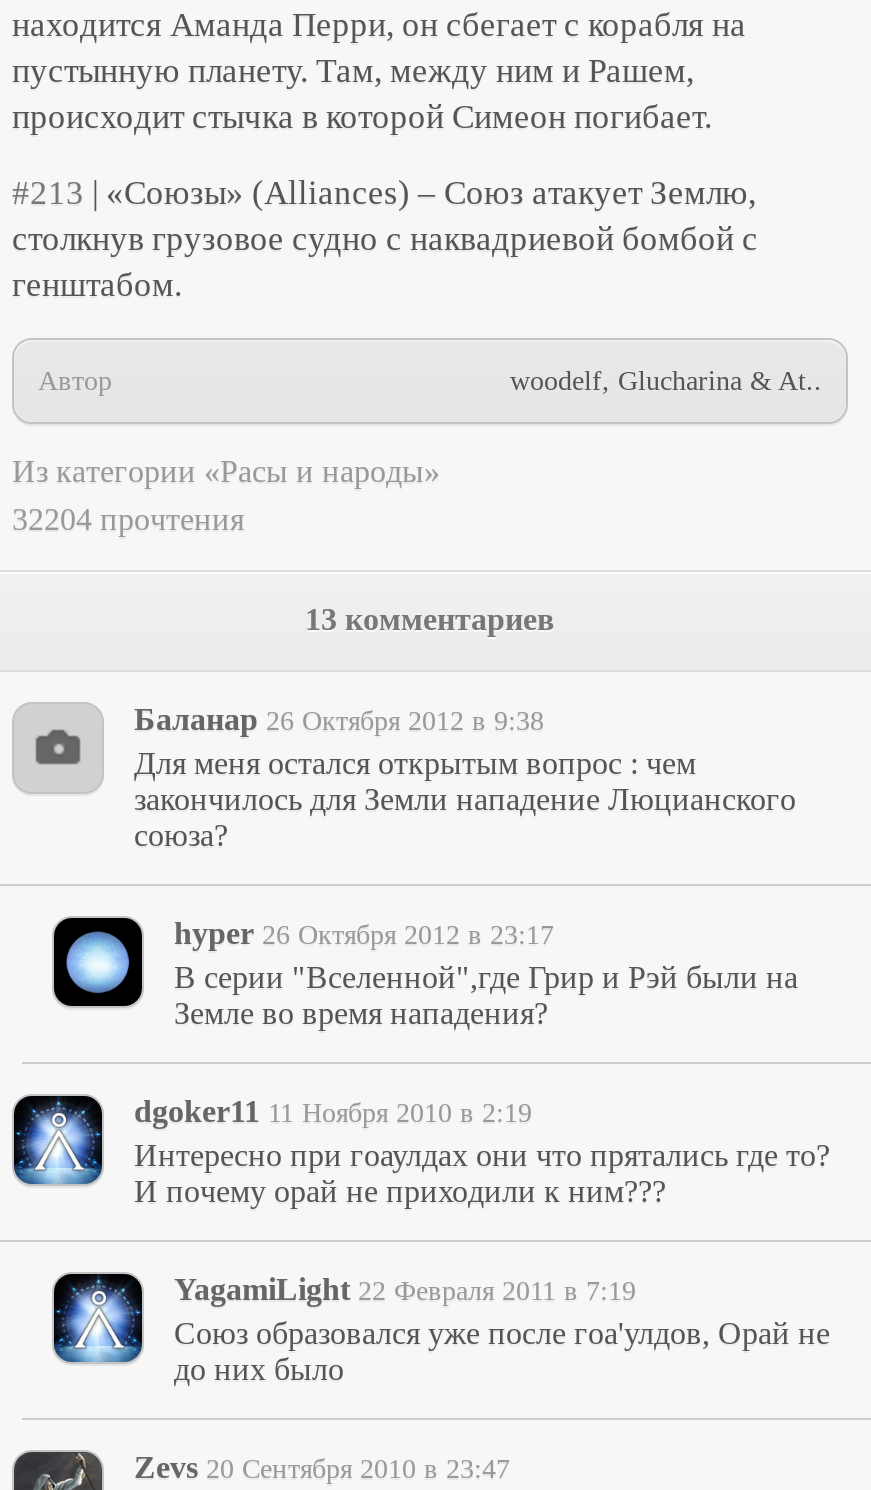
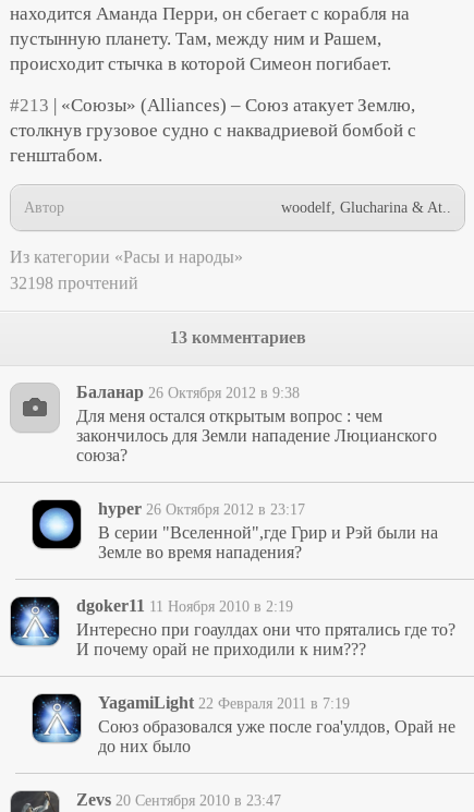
- 32204 прочтения
+ 32198 прочтений
